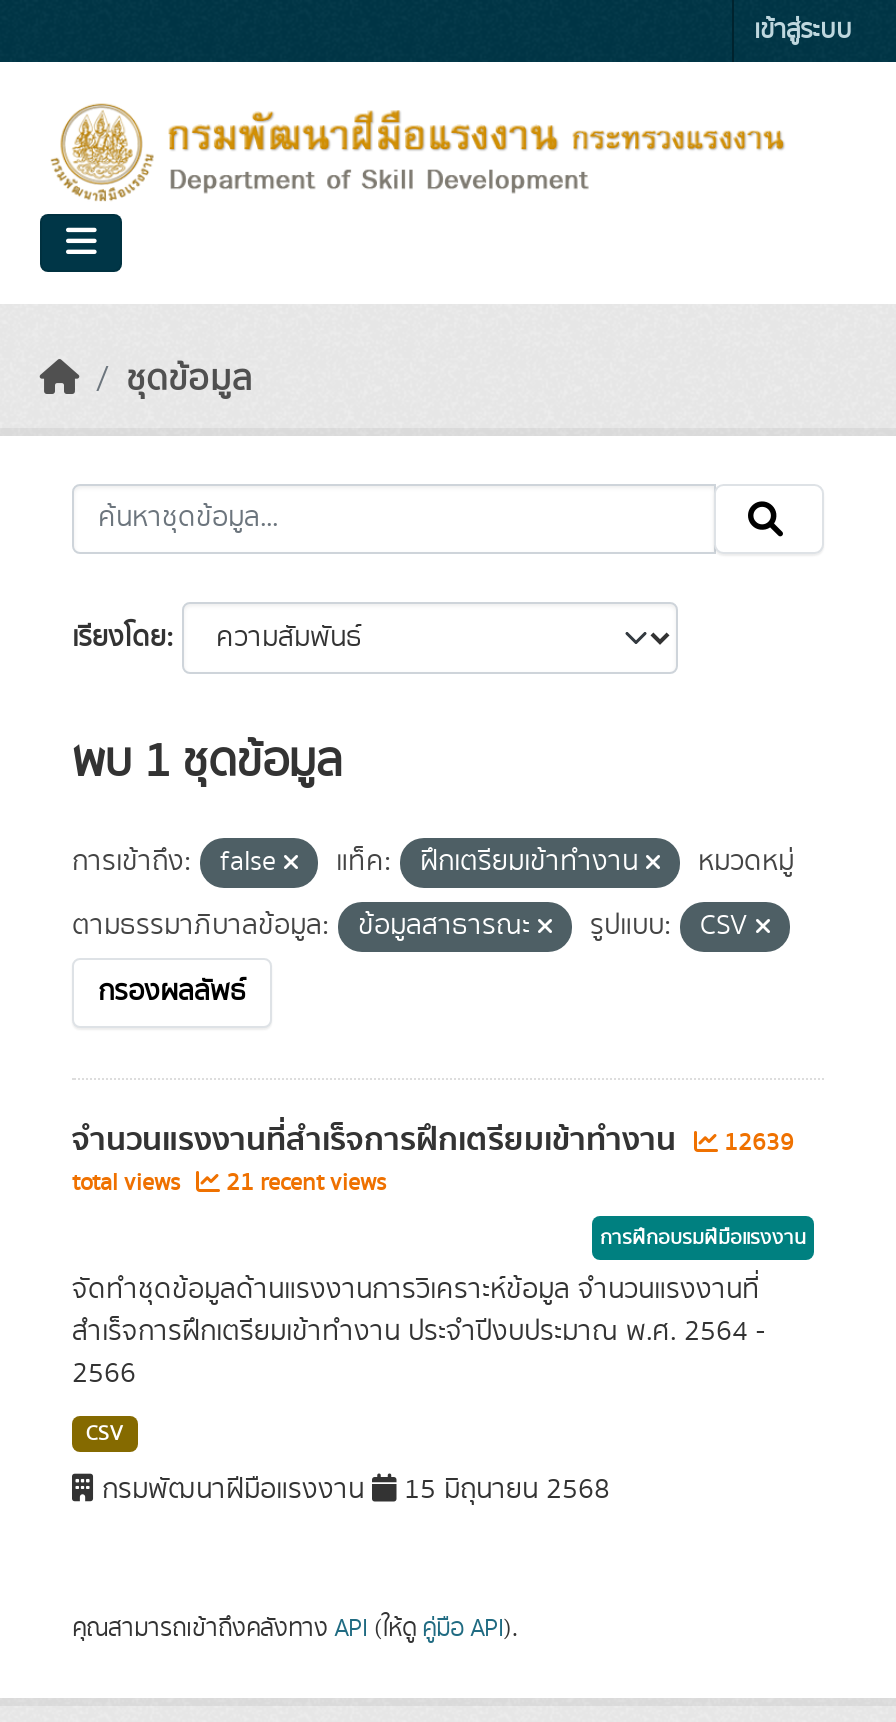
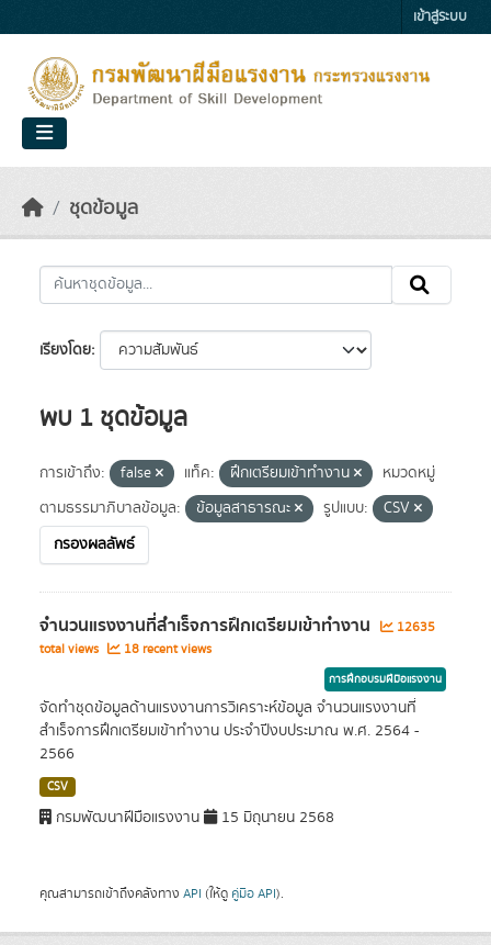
- จำนวนแรงงานที่สำเร็จการฝึกเตรียมเข้าทำงาน 12639
+ จำนวนแรงงานที่สำเร็จการฝึกเตรียมเข้าทำงาน 12635

- total views 21 recent views
+ total views 18 recent views
